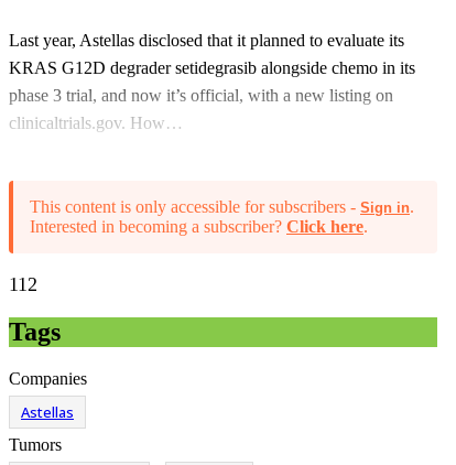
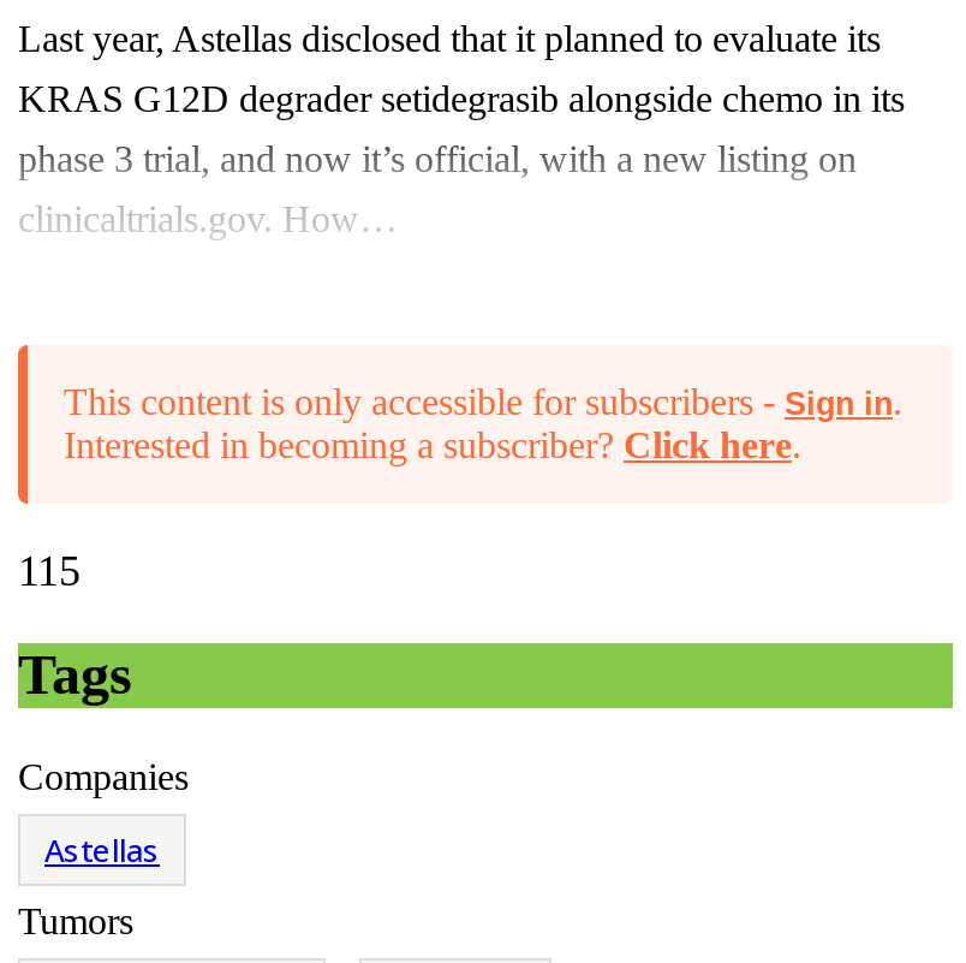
- 112
+ 115
